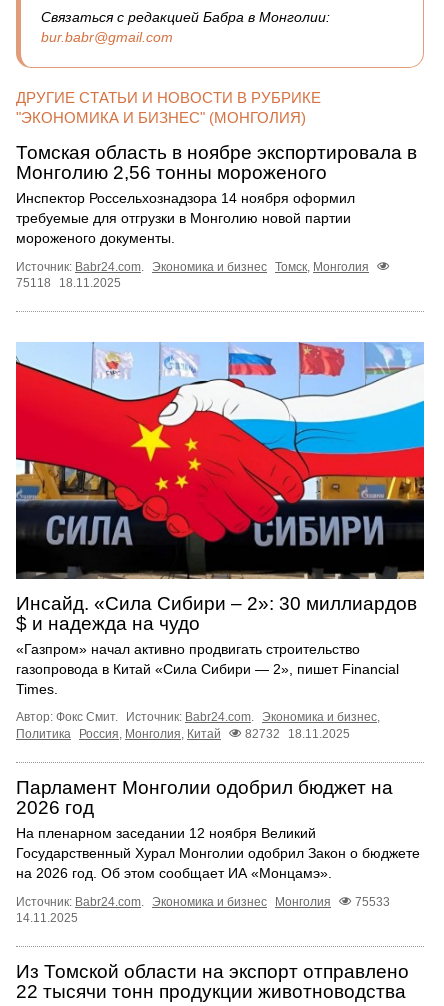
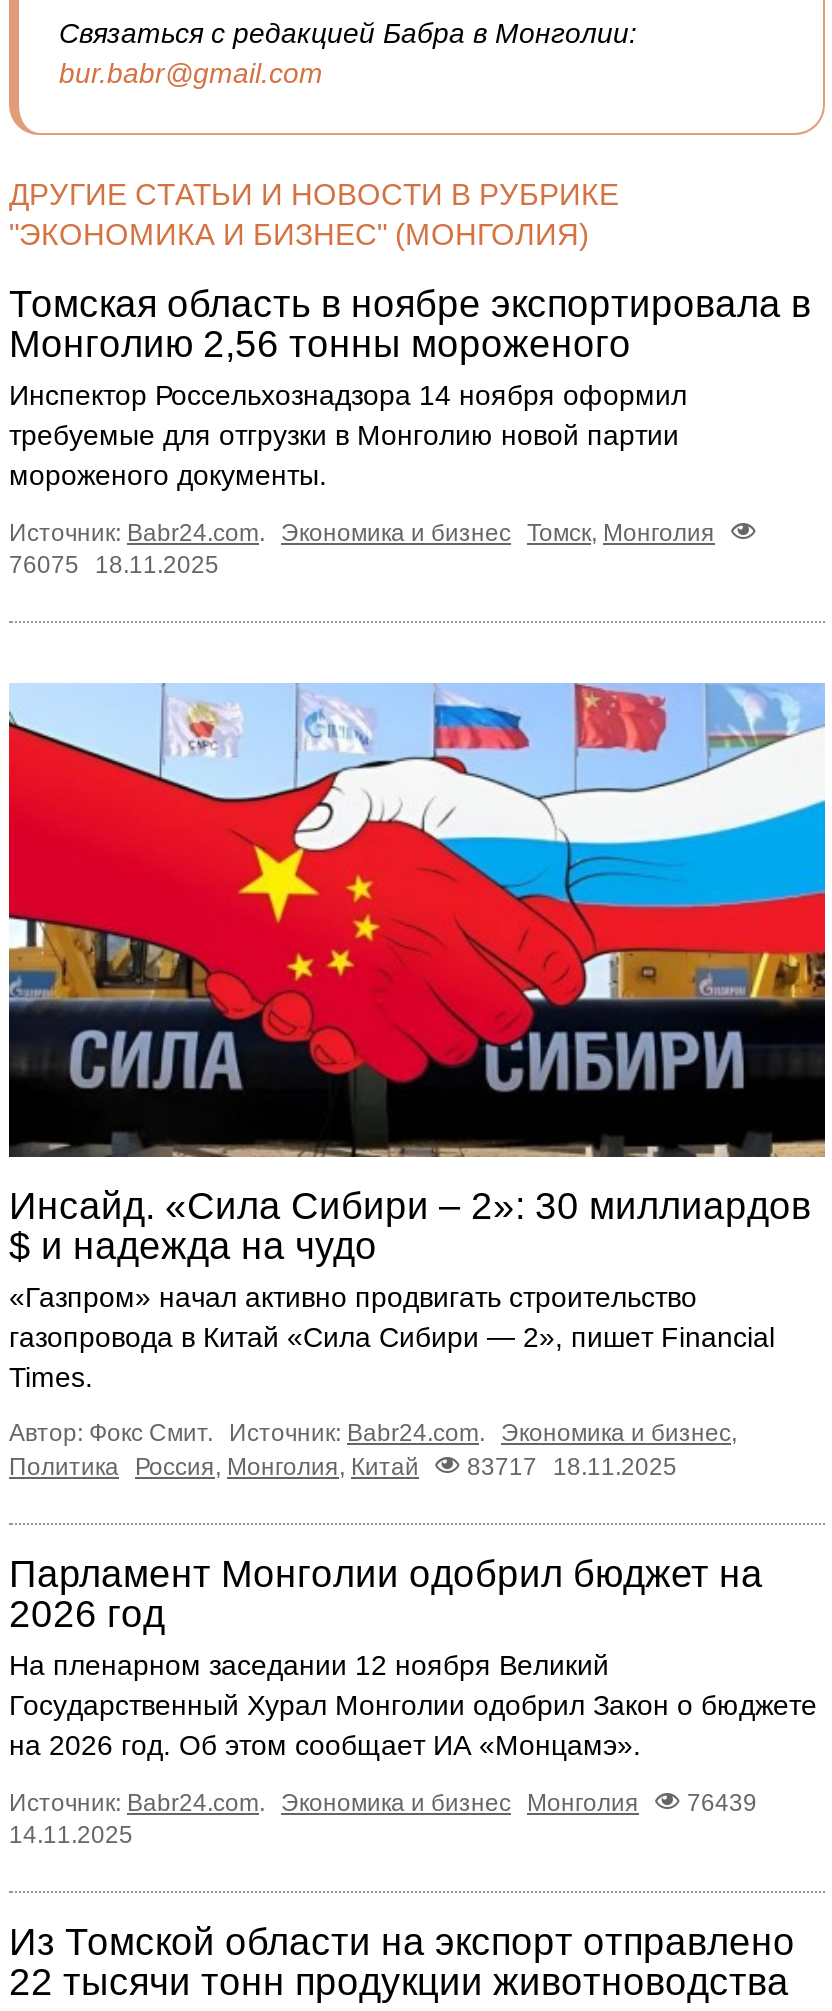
- 75118 18.11.2025
+ 76075 18.11.2025

- Политика Россия, Монголия, Китай 82732 18.11.2025
+ Политика Россия, Монголия, Китай 83717 18.11.2025

- Источник: Babr24.com. Экономика и бизнес Монголия 75533
+ Источник: Babr24.com. Экономика и бизнес Монголия 76439
